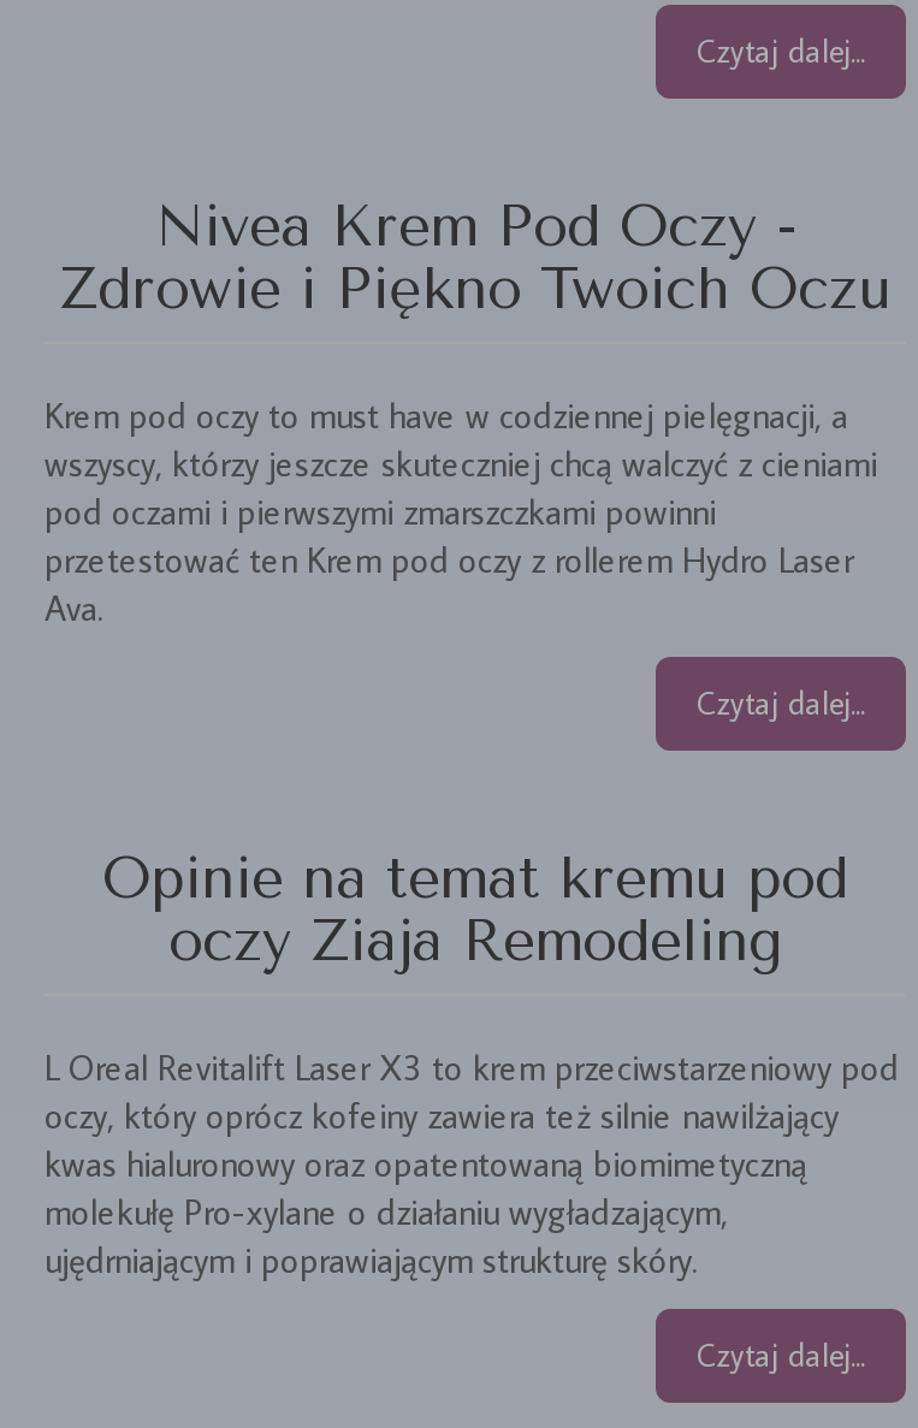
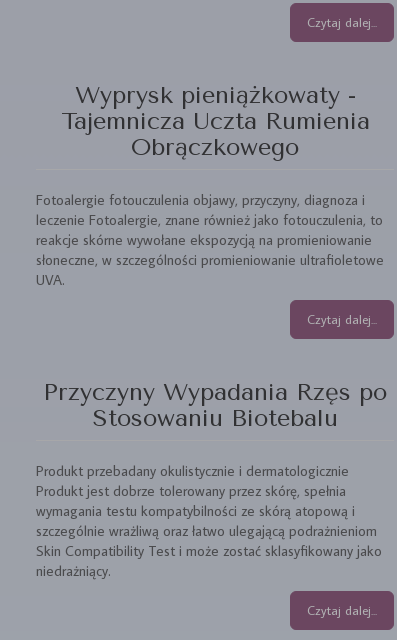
- Nivea Krem Pod Oczy -
- Zdrowie i Piękno Twoich Oczu
+ Wyprysk pieniążkowaty -
+ Tajemnicza Uczta Rumienia
+ Obrączkowego

- Krem pod oczy to must have w codziennej pielęgnacji, a
- wszyscy, którzy jeszcze skuteczniej chcą walczyć z cieniami
- pod oczami i pierwszymi zmarszczkami powinni
- przetestować ten Krem pod oczy z rollerem Hydro Laser
- Ava.
+ Fotoalergie fotouczulenia objawy, przyczyny, diagnoza i
+ leczenie Fotoalergie, znane również jako fotouczulenia, to
+ reakcje skórne wywołane ekspozycją na promieniowanie
+ słoneczne, w szczególności promieniowanie ultrafioletowe
+ UVA.

- Opinie na temat kremu pod
- oczy Ziaja Remodeling
+ Przyczyny Wypadania Rzęs po
+ Stosowaniu Biotebalu

- L Oreal Revitalift Laser X3 to krem przeciwstarzeniowy pod
- oczy, który oprócz kofeiny zawiera też silnie nawilżający
- kwas hialuronowy oraz opatentowaną biomimetyczną
- molekułę Pro-xylane o działaniu wygładzającym,
- ujędrniającym i poprawiającym strukturę skóry.
+ Produkt przebadany okulistycznie i dermatologicznie
+ Produkt jest dobrze tolerowany przez skórę, spełnia
+ wymagania testu kompatybilności ze skórą atopową i
+ szczególnie wrażliwą oraz łatwo ulegającą podrażnieniom
+ Skin Compatibility Test i może zostać sklasyfikowany jako
+ niedrażniący.
